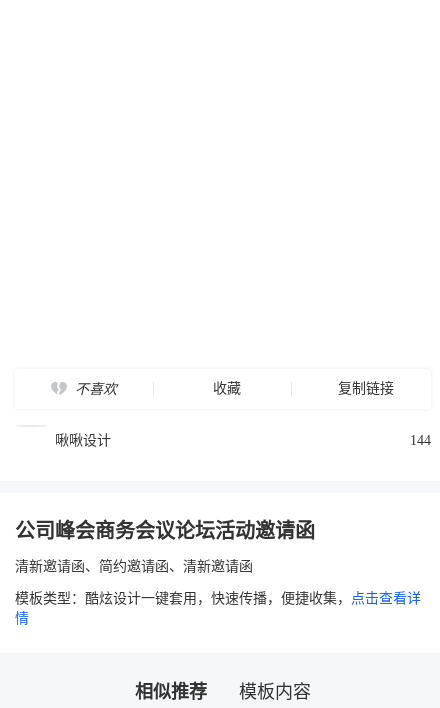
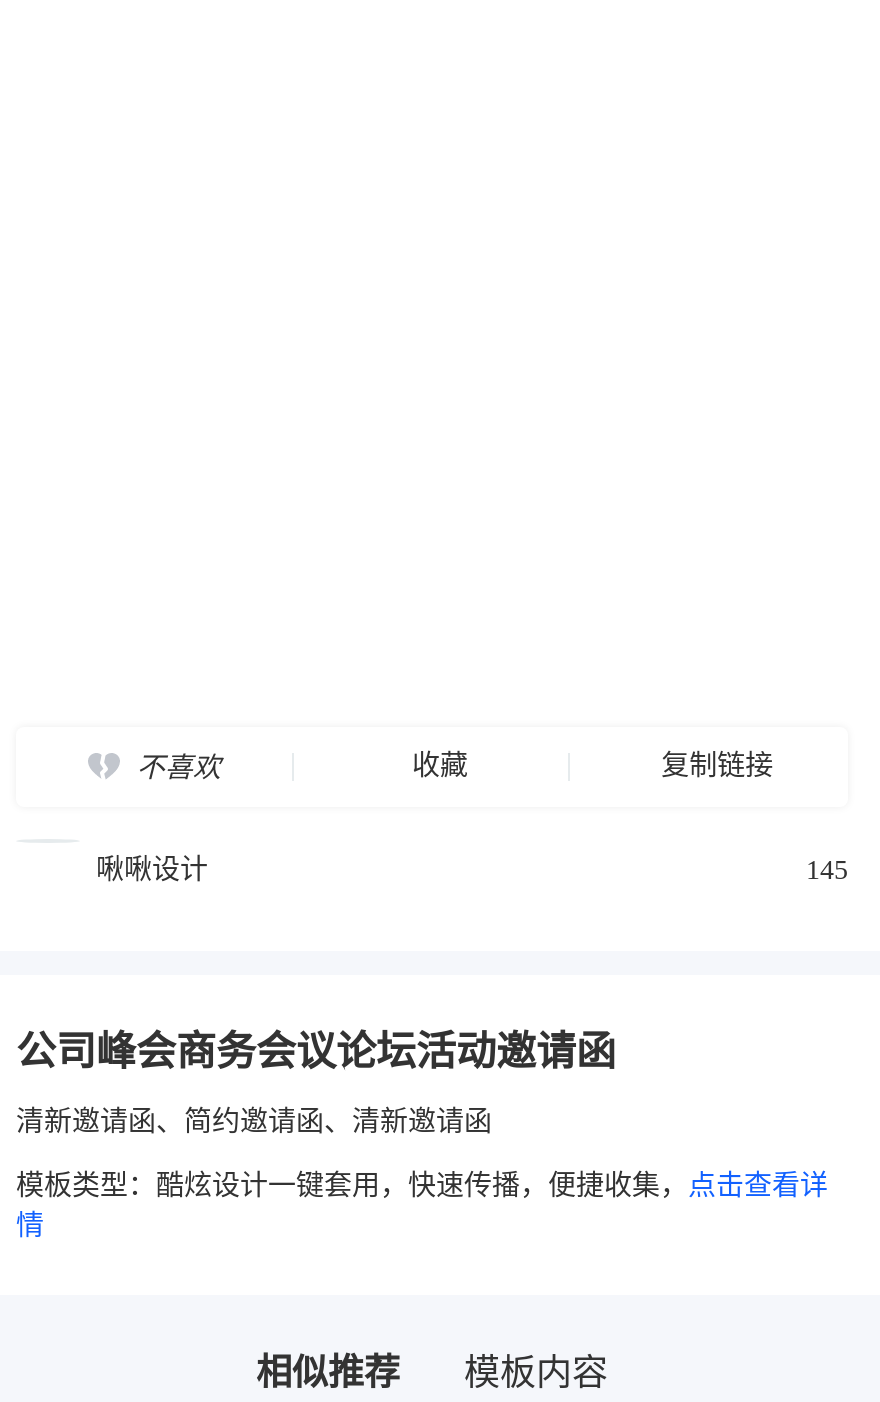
- 144
+ 145
